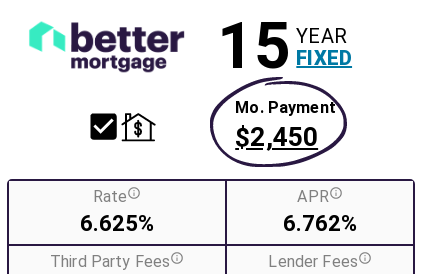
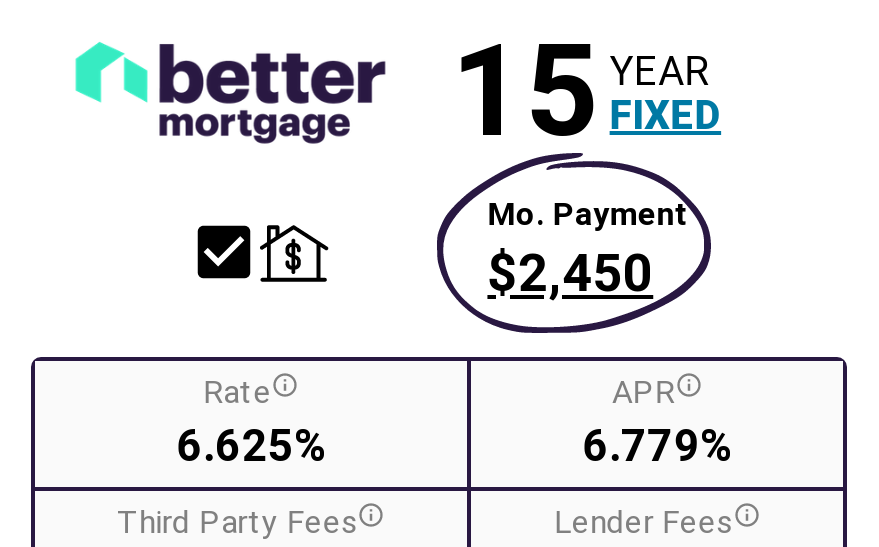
- 6.762%
+ 6.779%
